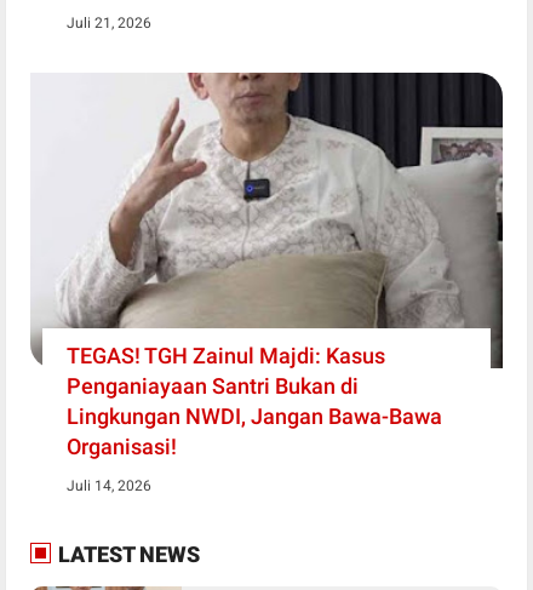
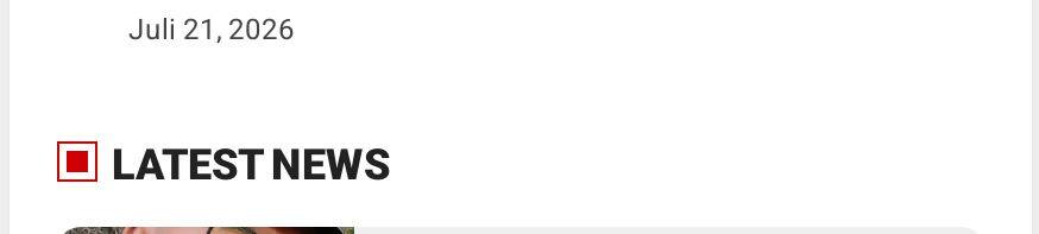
- [image]
- TEGAS! TGH Zainul Majdi: Kasus
- Penganiayaan Santri Bukan di
- Lingkungan NWDI, Jangan Bawa-Bawa
- Organisasi!
- Juli 14, 2026
